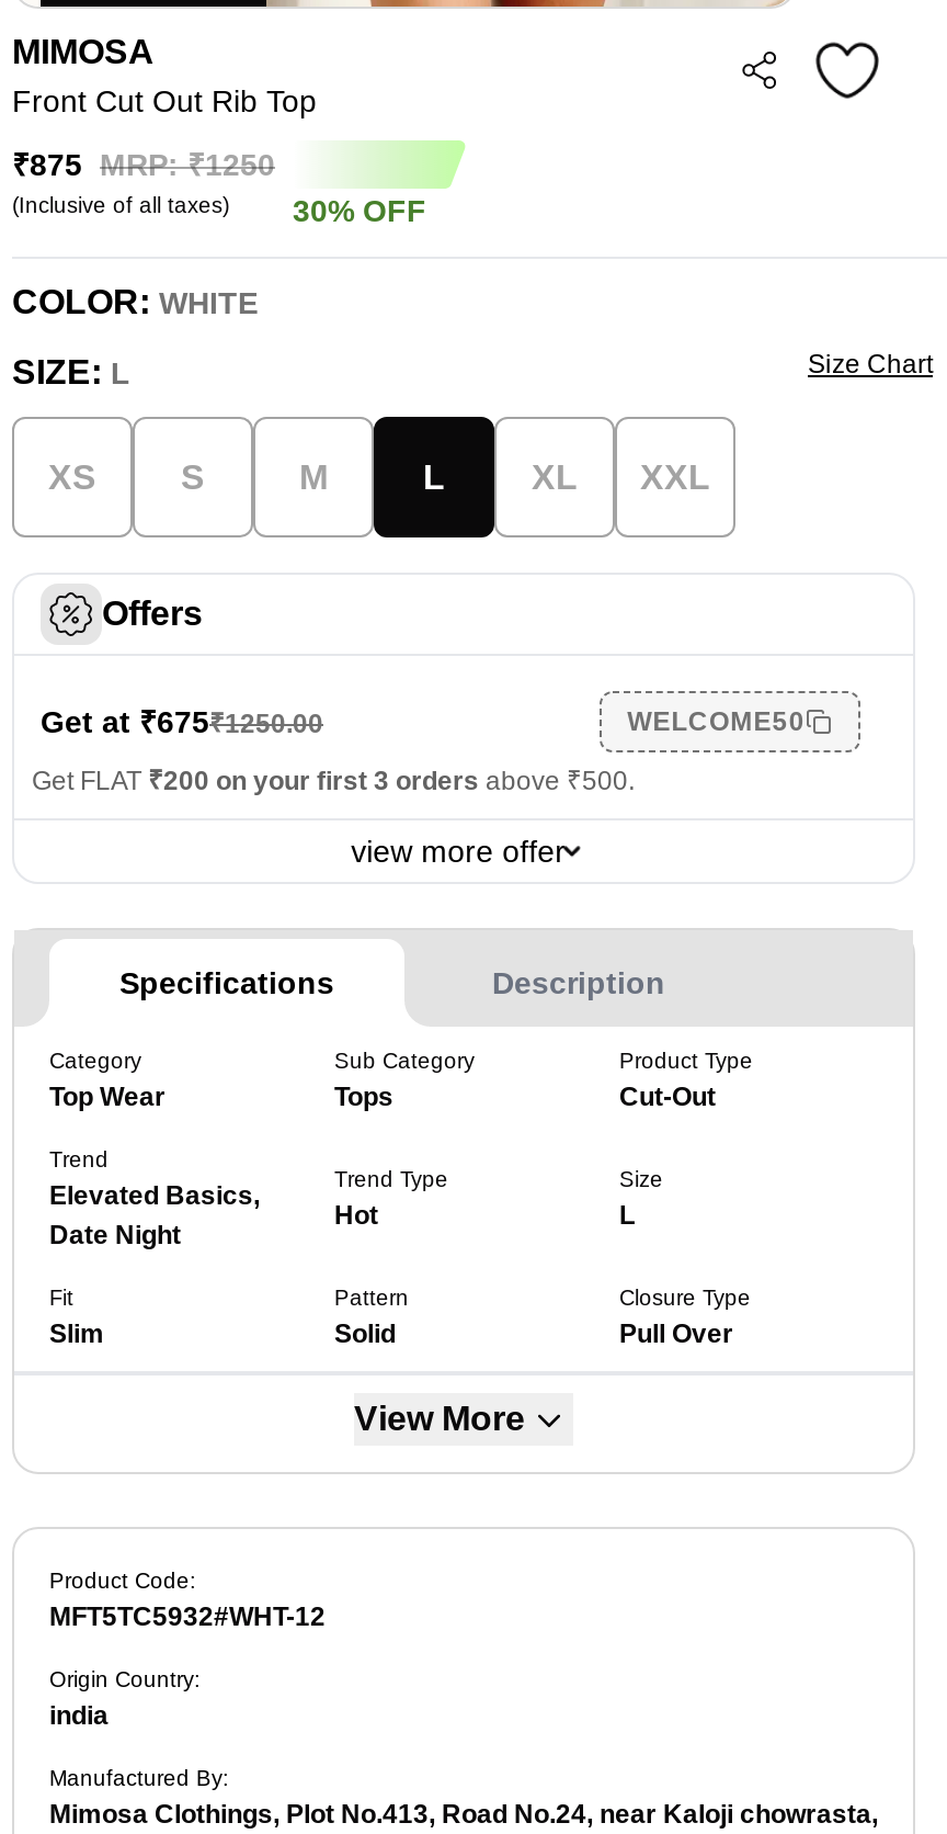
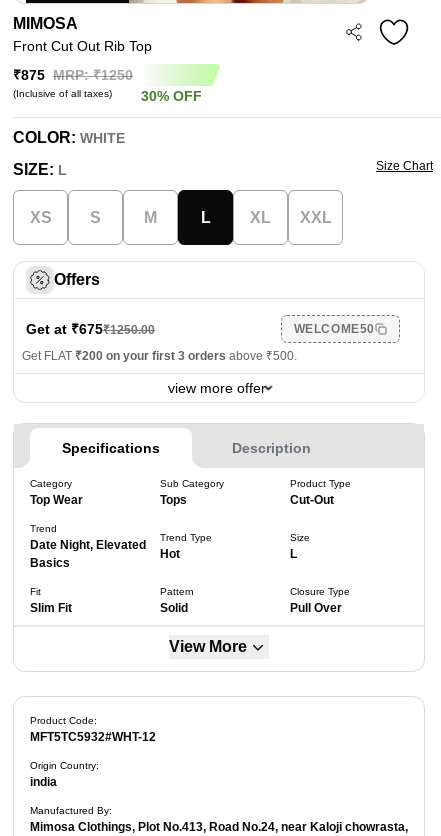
- Elevated Basics,
- Date Night
+ Date Night, Elevated
+ Basics

- Slim
+ Slim Fit
